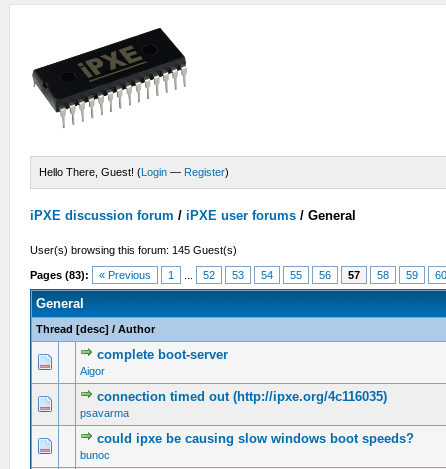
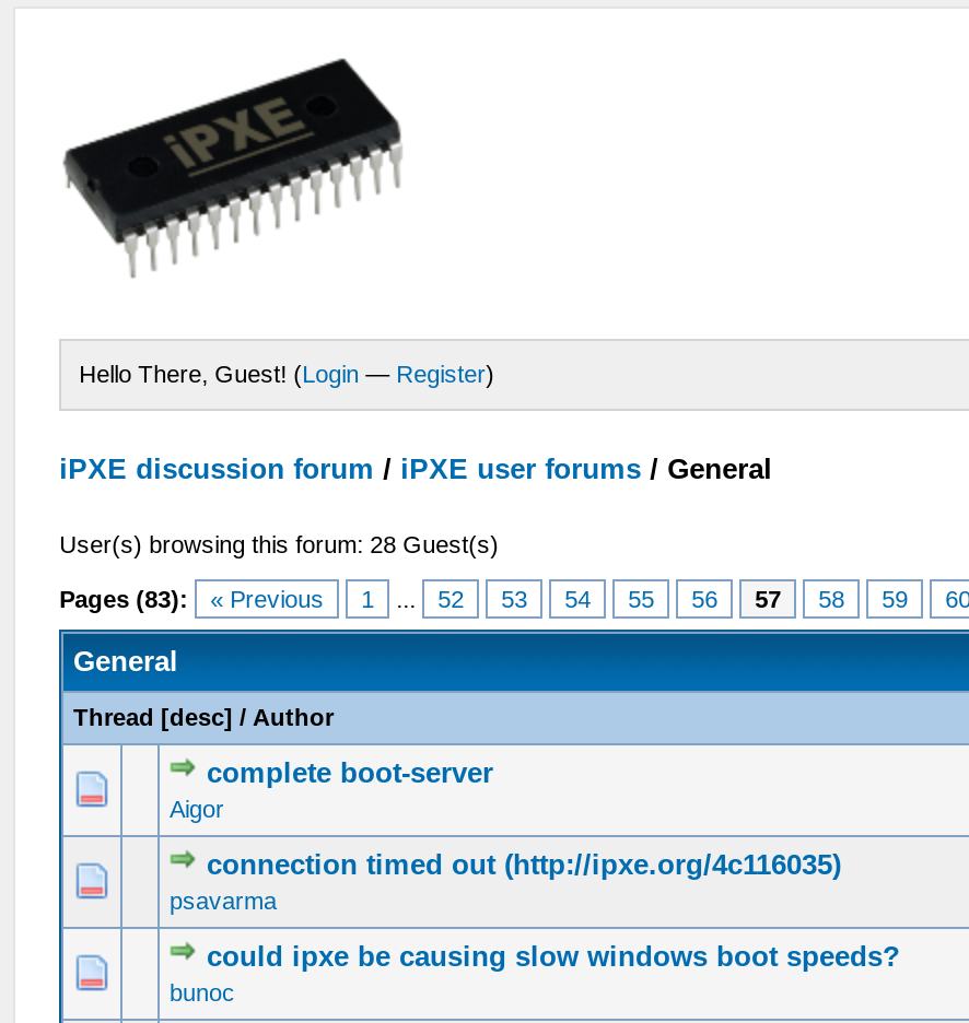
- User(s) browsing this forum: 145 Guest(s)
+ User(s) browsing this forum: 28 Guest(s)
